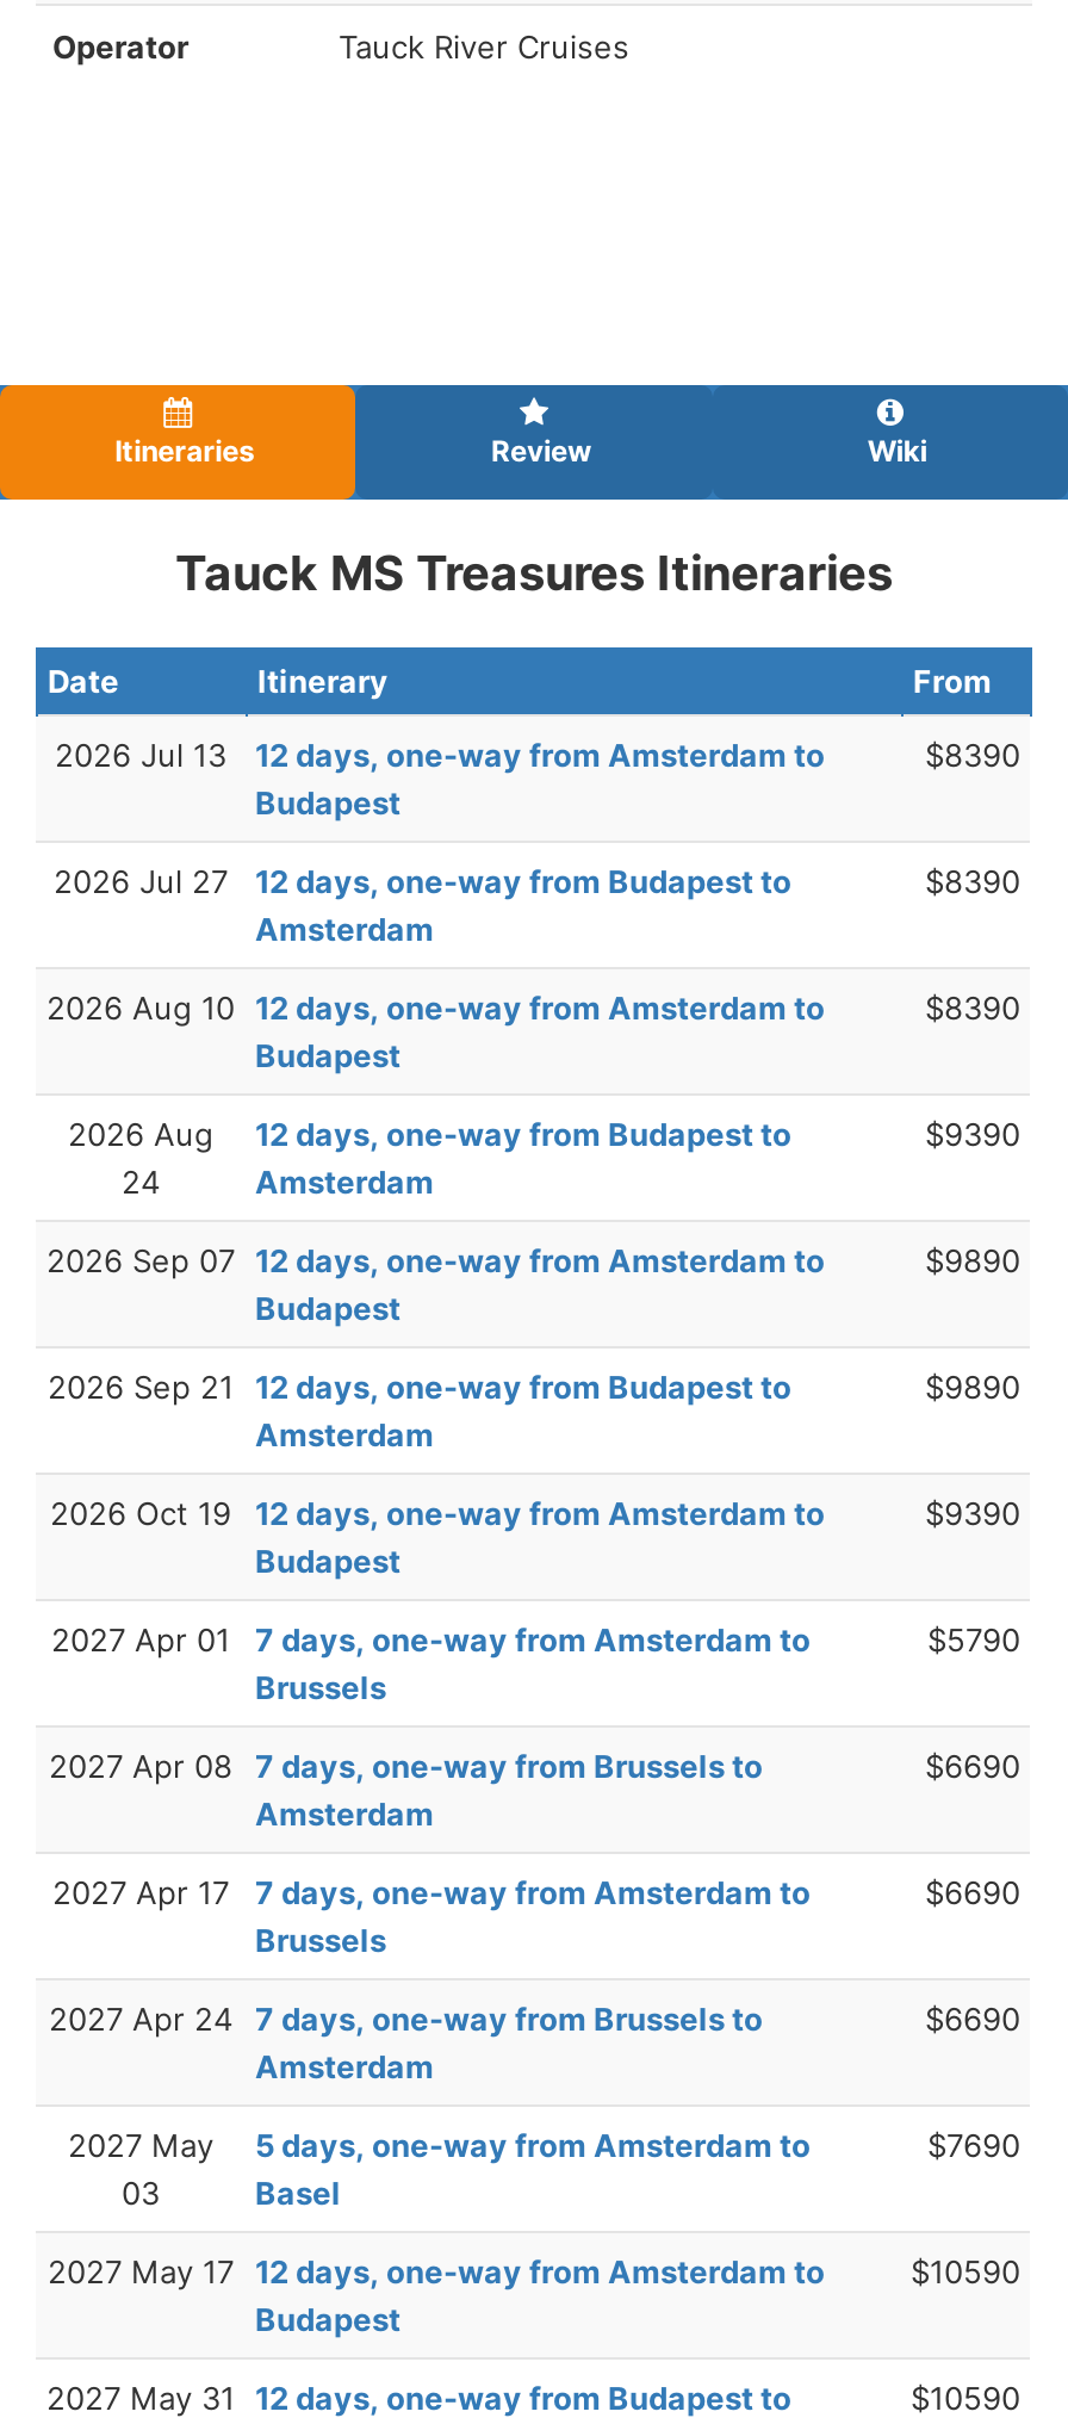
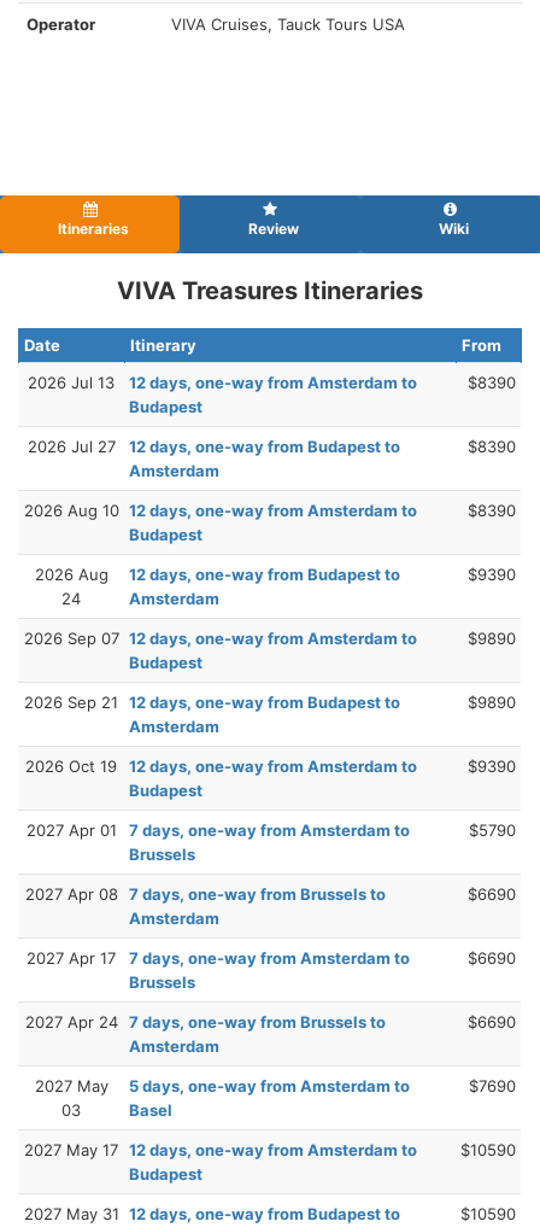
- Tauck River Cruises
+ VIVA Cruises, Tauck Tours USA

- Tauck MS Treasures Itineraries
+ VIVA Treasures Itineraries
